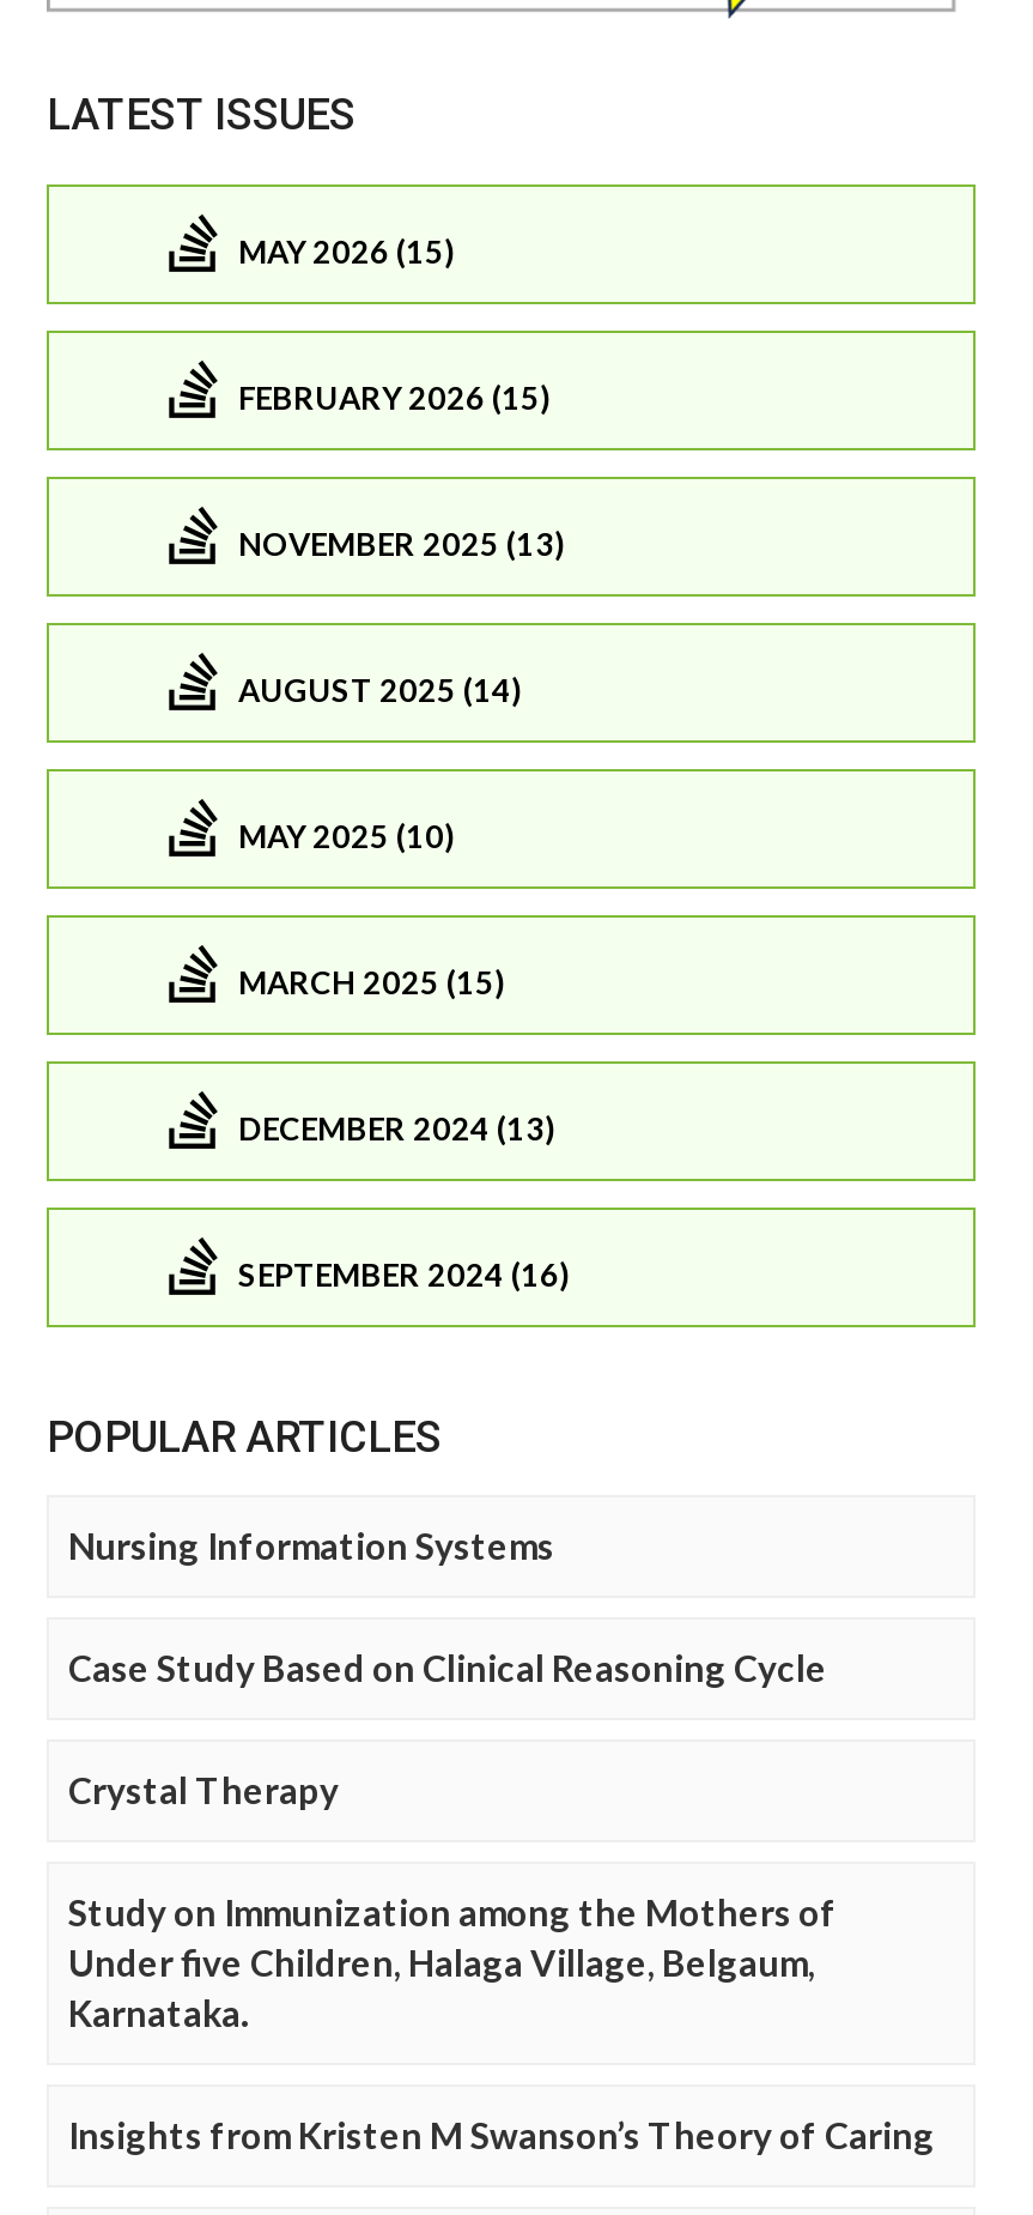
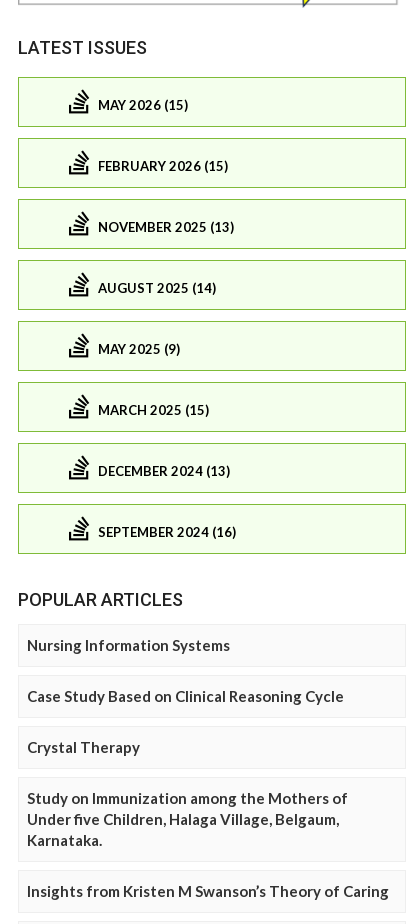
- MAY 2025 (10)
+ MAY 2025 (9)
